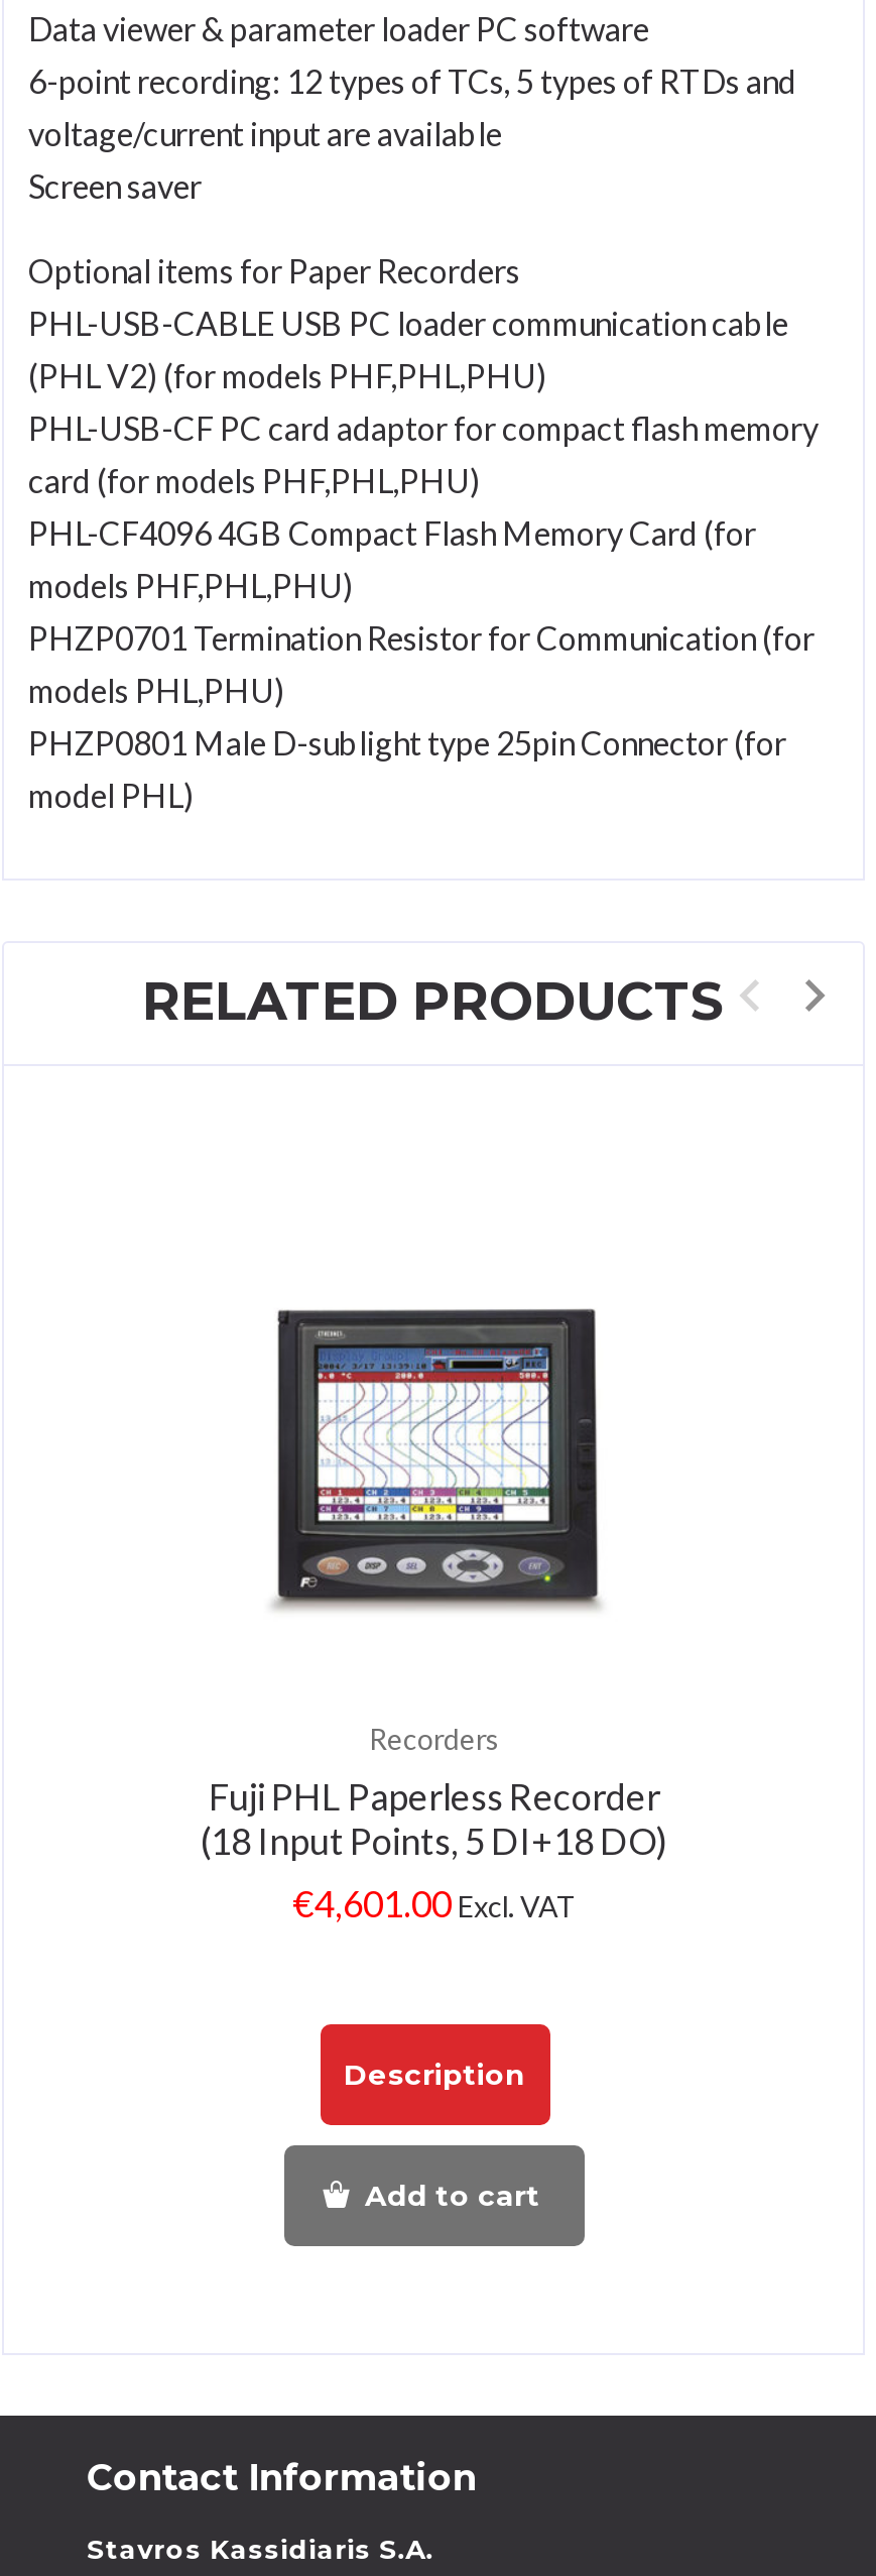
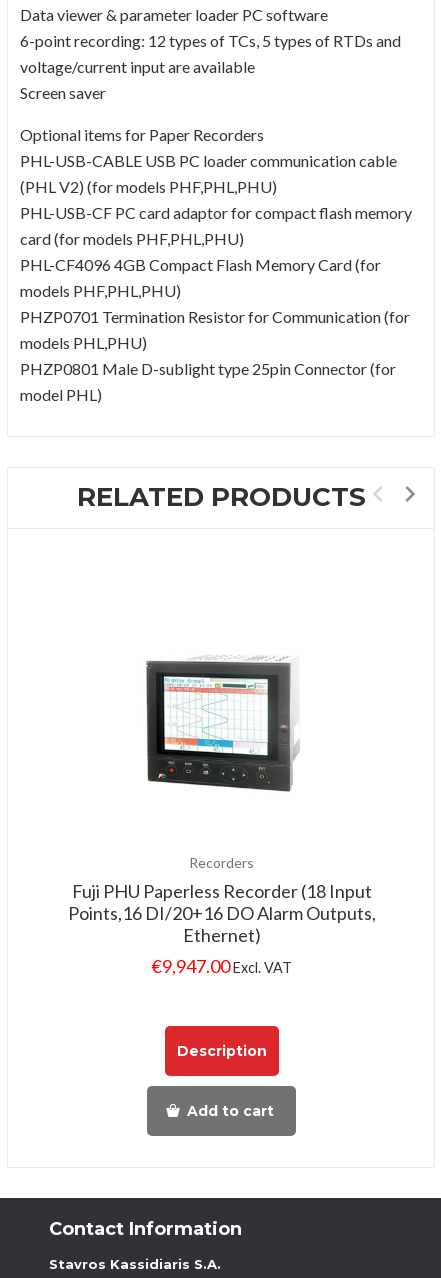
- [image]
+ [image]

- Fuji PHL Paperless Recorder
- (18 Input Points, 5 DI+18 DO)
- €4,601.00 Excl. VAT
+ Fuji PHU Paperless Recorder (18 Input
+ Points,16 DI/20+16 DO Alarm Outputs,
+ Ethernet)
+ €9,947.00 Excl. VAT

moved down: Description | Add to cart
